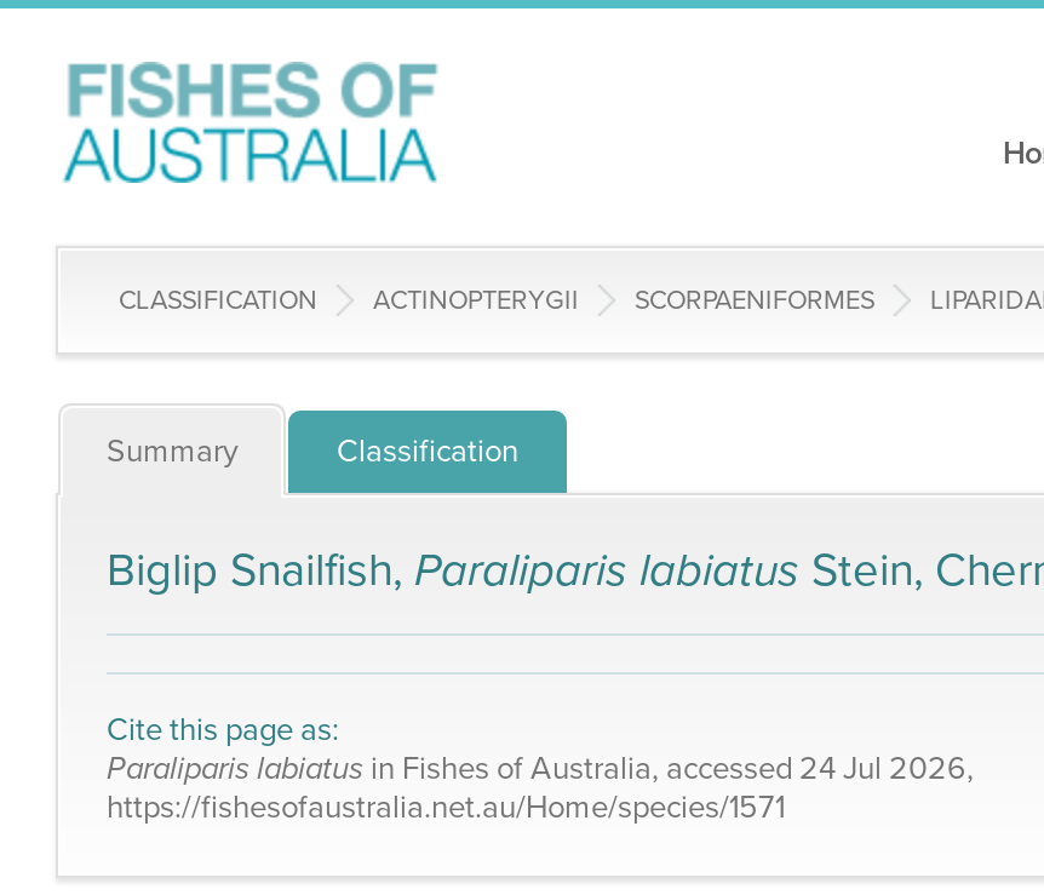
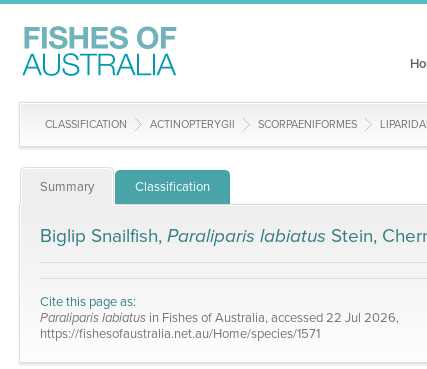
- Paraliparis labiatus in Fishes of Australia, accessed 24 Jul 2026,
+ Paraliparis labiatus in Fishes of Australia, accessed 22 Jul 2026,
